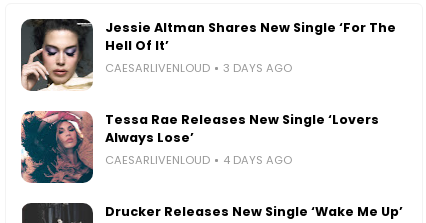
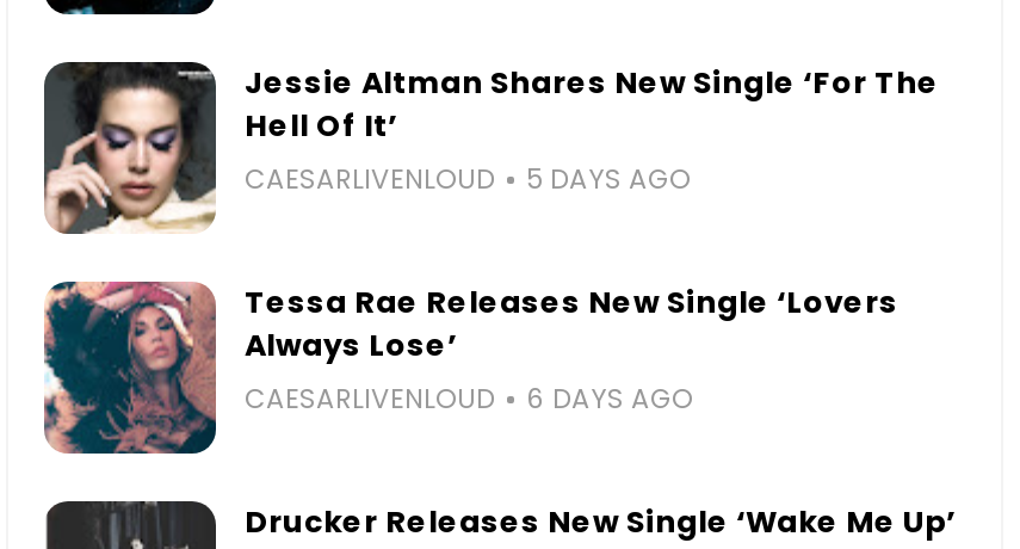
- CAESARLIVENLOUD 3 DAYS AGO
+ CAESARLIVENLOUD 5 DAYS AGO

- CAESARLIVENLOUD 4 DAYS AGO
+ CAESARLIVENLOUD 6 DAYS AGO
